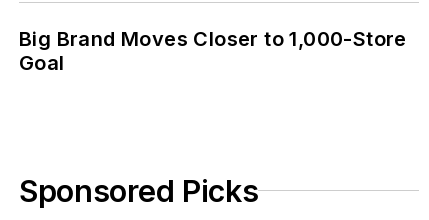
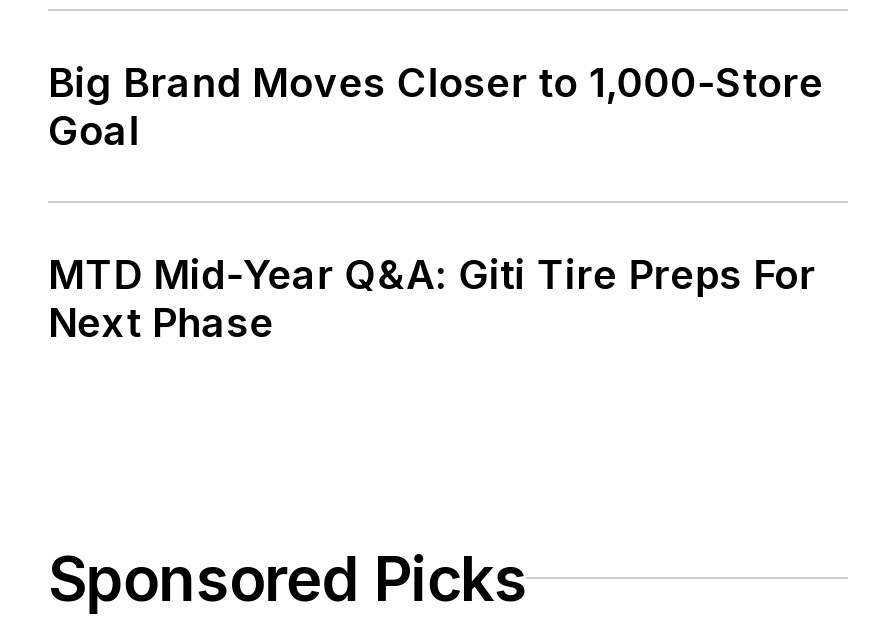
+ MTD Mid-Year Q&A: Giti Tire Preps For
+ Next Phase
